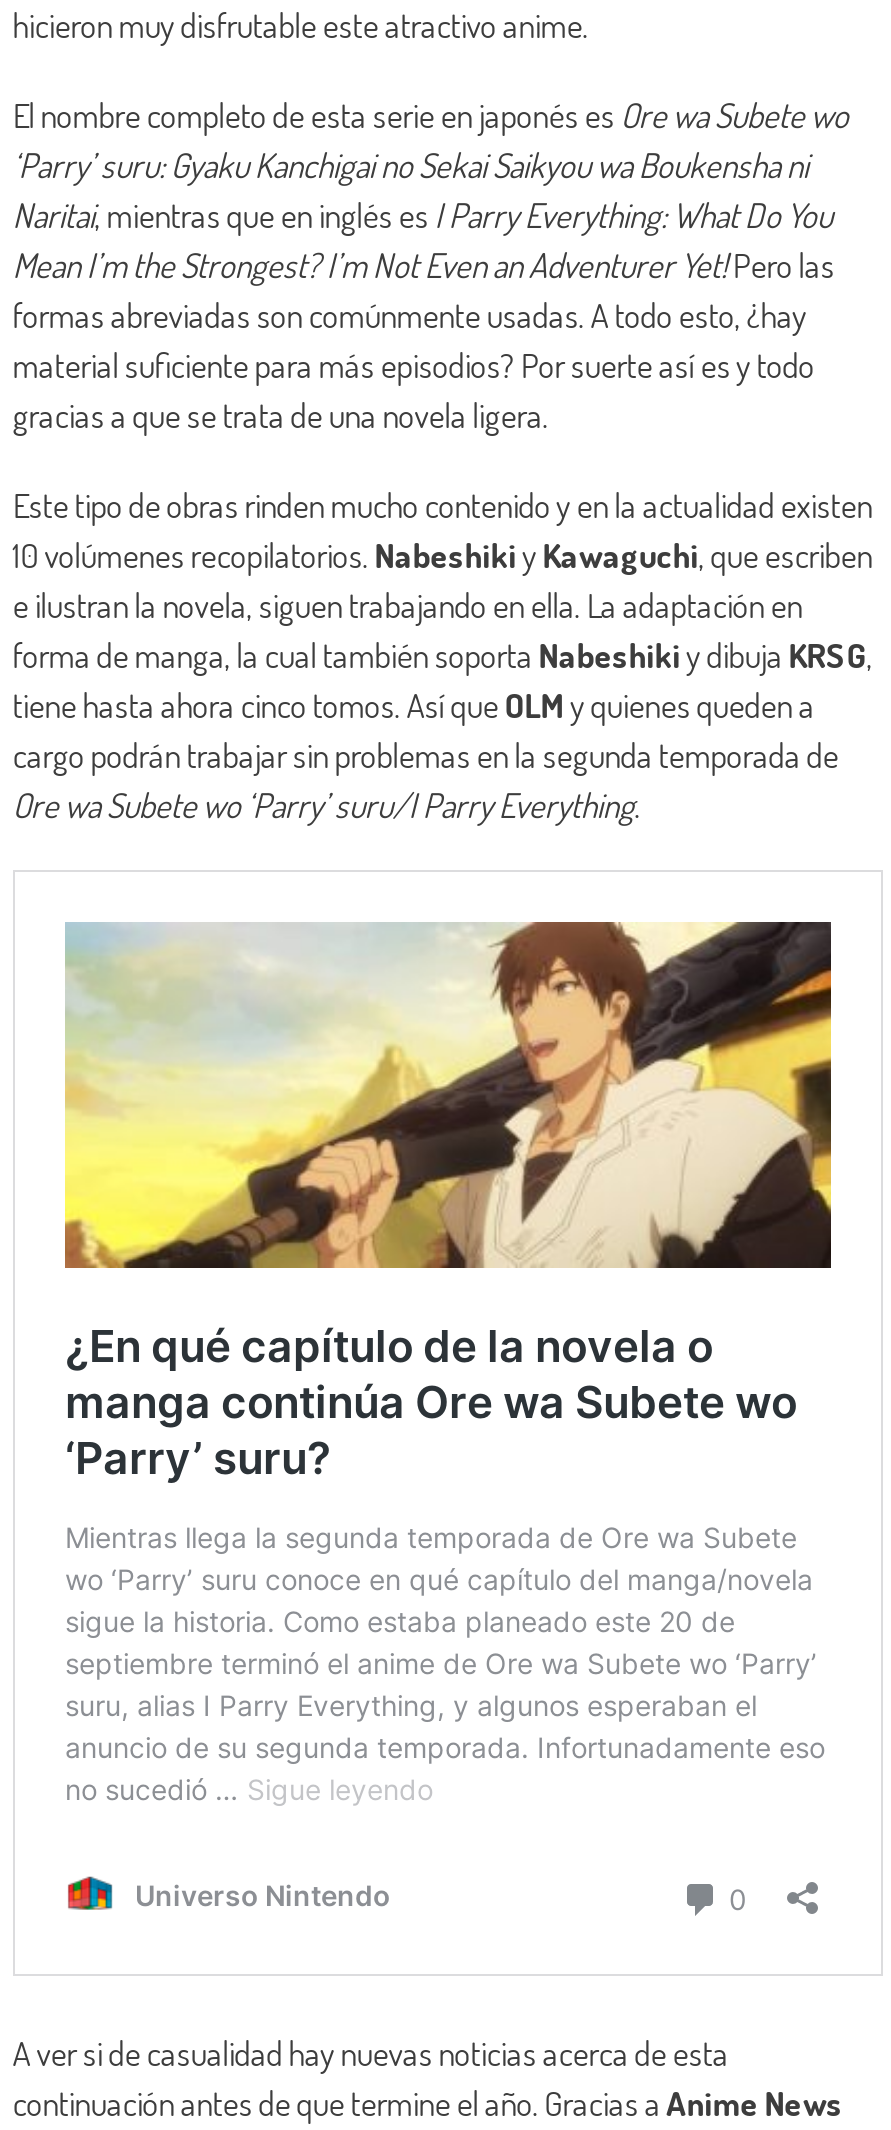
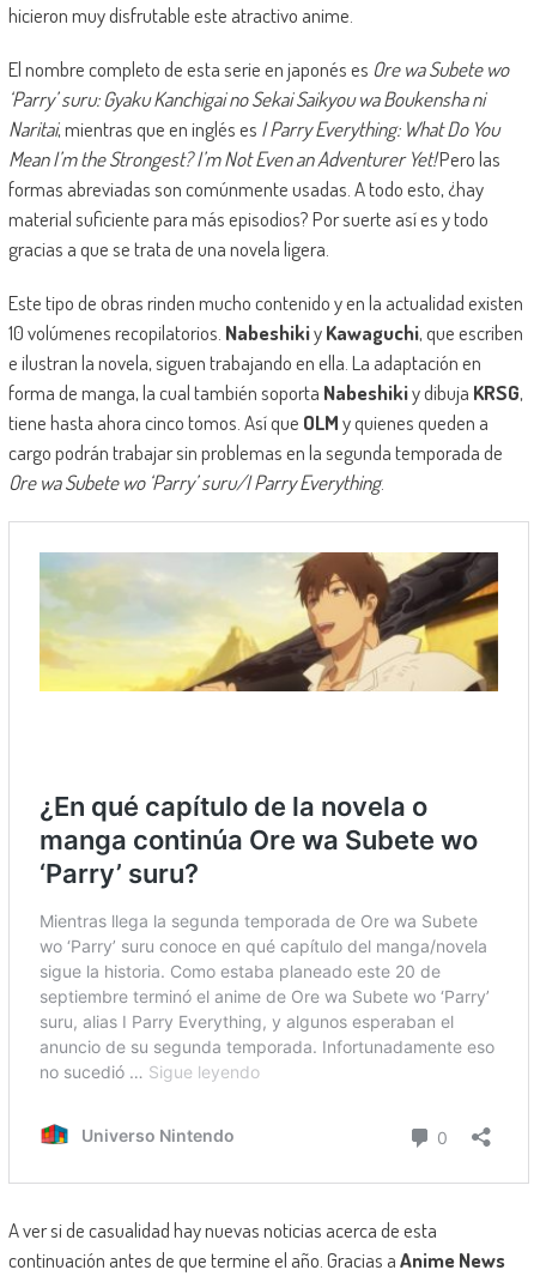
- [image]
